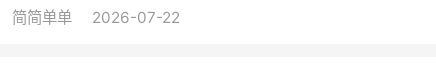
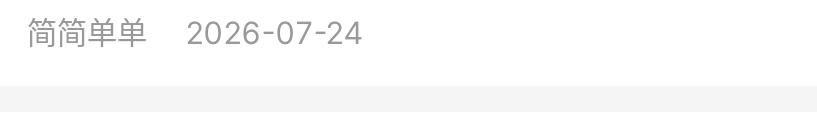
- 简简单单 2026-07-22
+ 简简单单 2026-07-24
